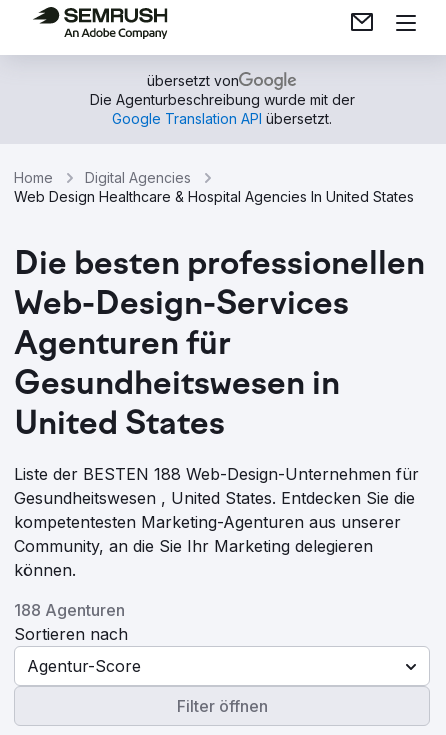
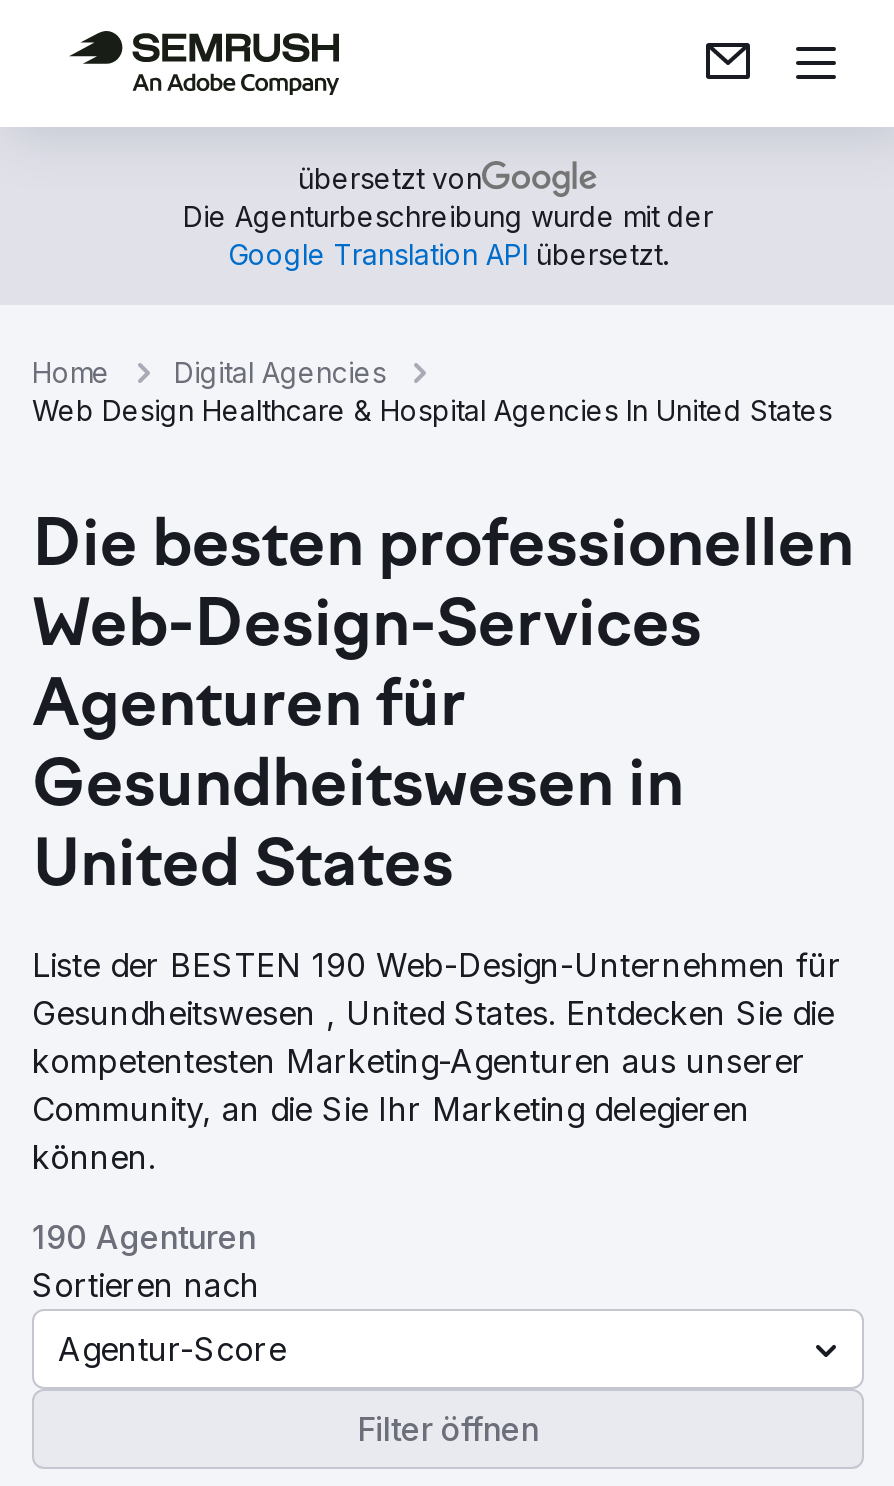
- Liste der BESTEN 188 Web-Design-Unternehmen für
+ Liste der BESTEN 190 Web-Design-Unternehmen für

- 188 Agenturen
+ 190 Agenturen
